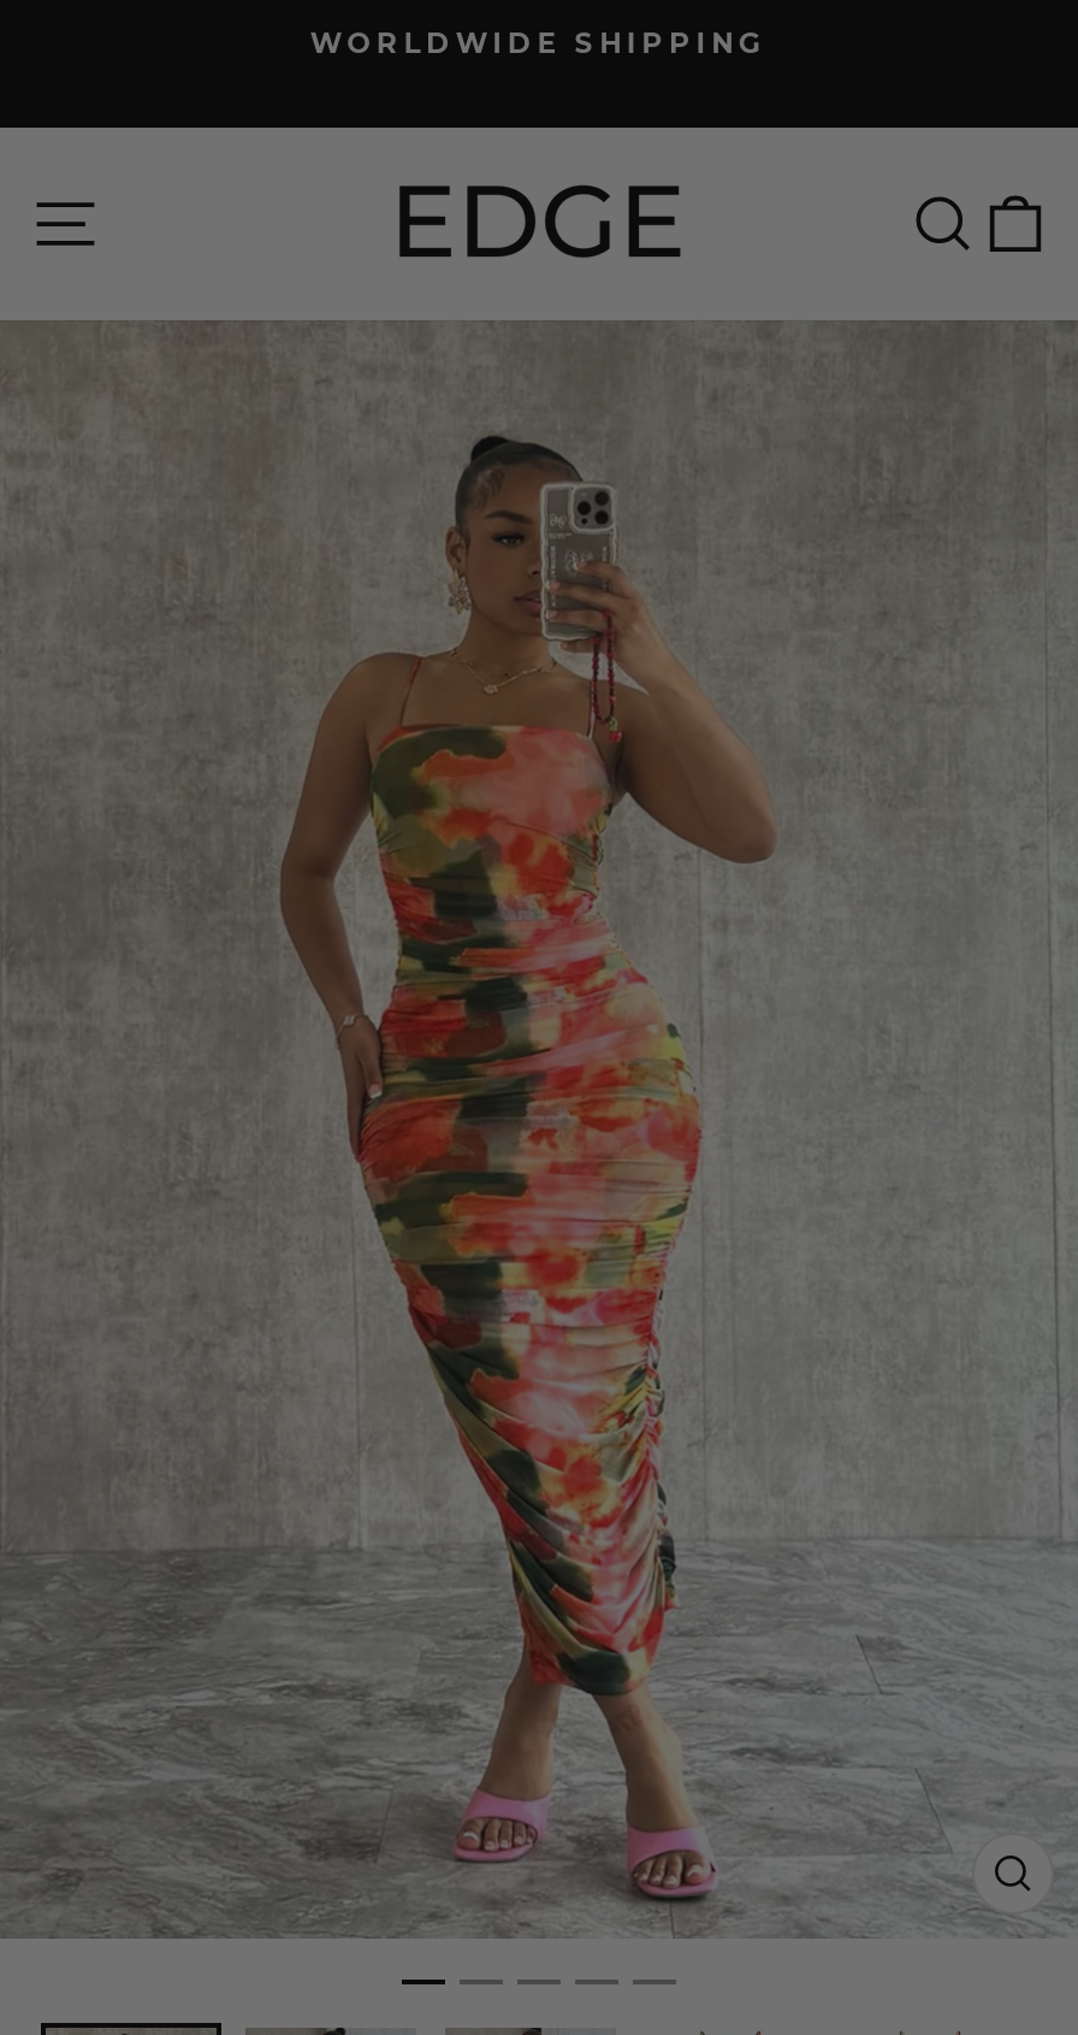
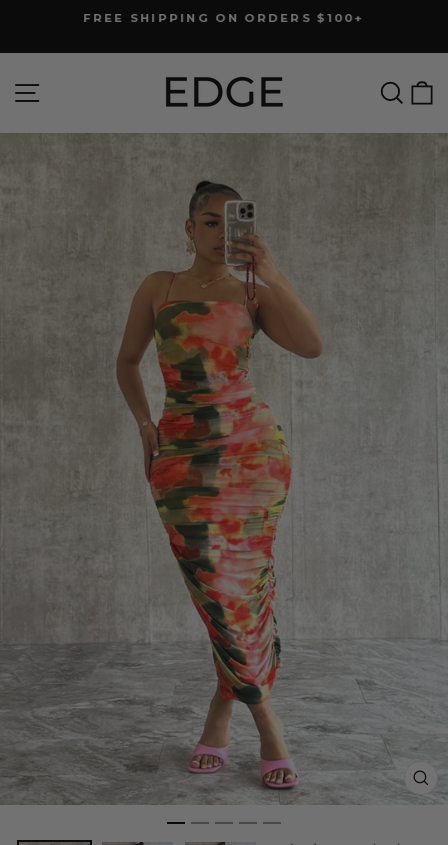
- WORLDWIDE SHIPPING
+ FREE SHIPPING ON ORDERS $100+
